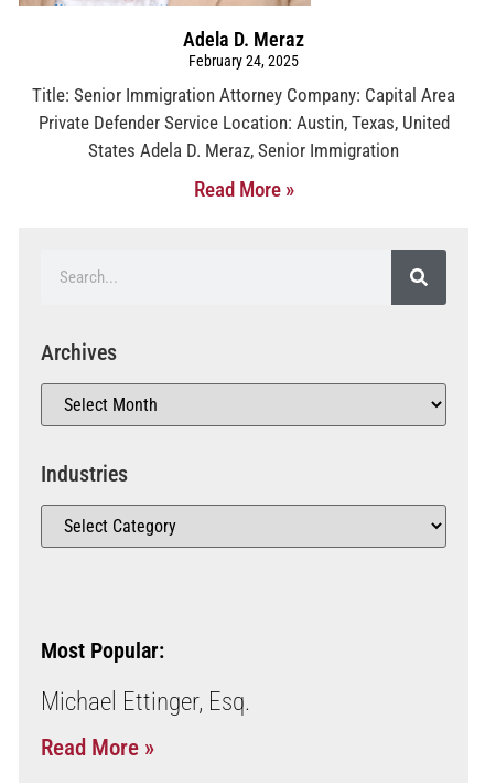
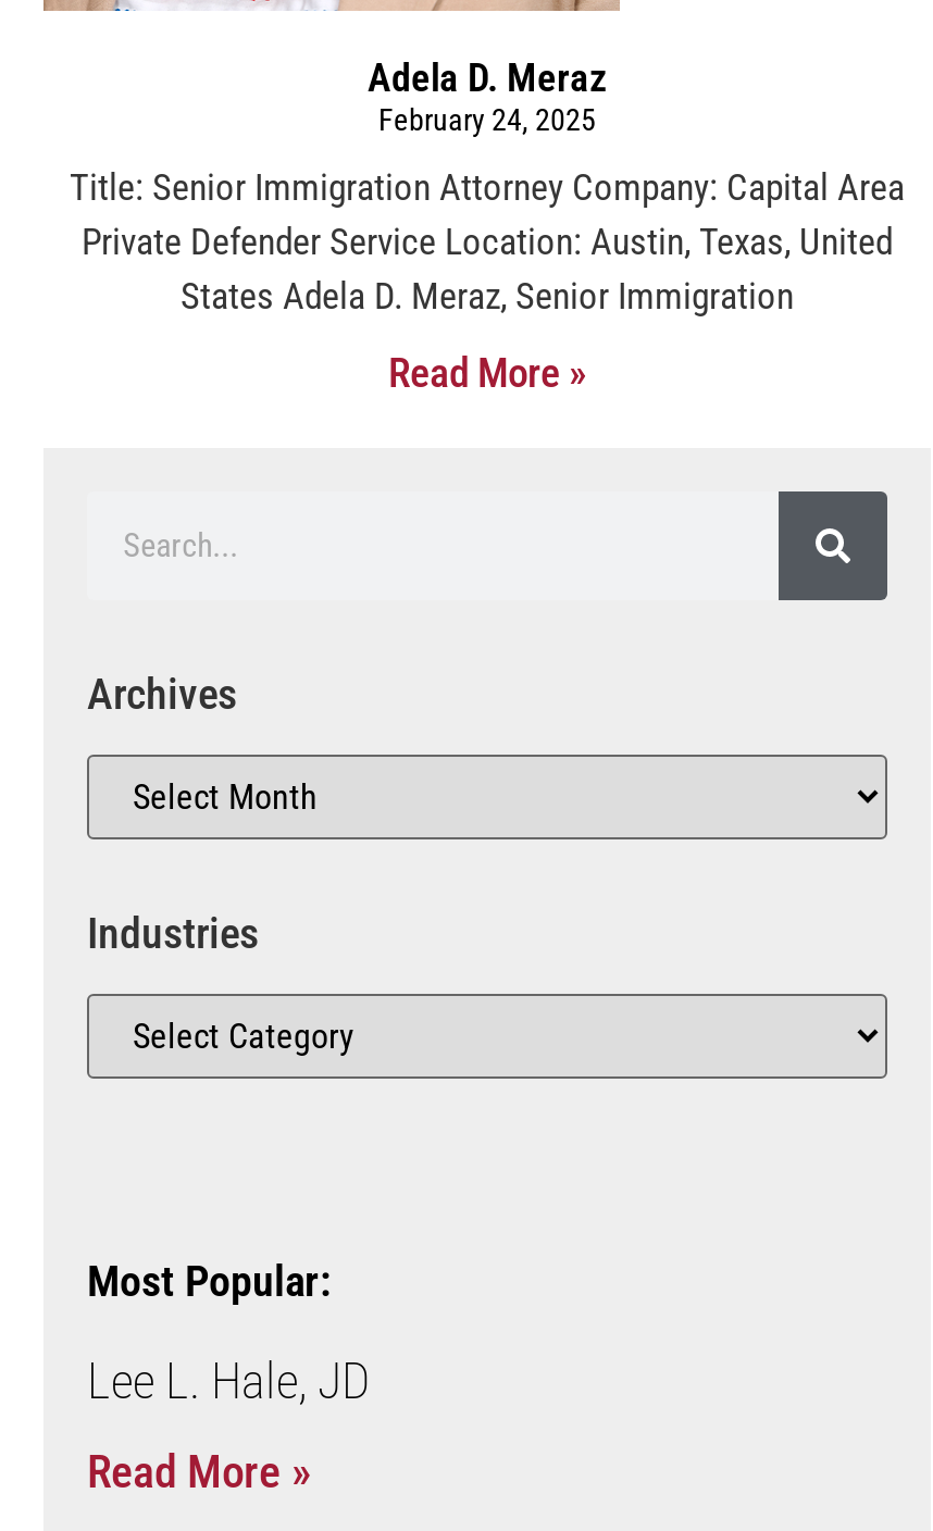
- Michael Ettinger, Esq.
+ Lee L. Hale, JD
